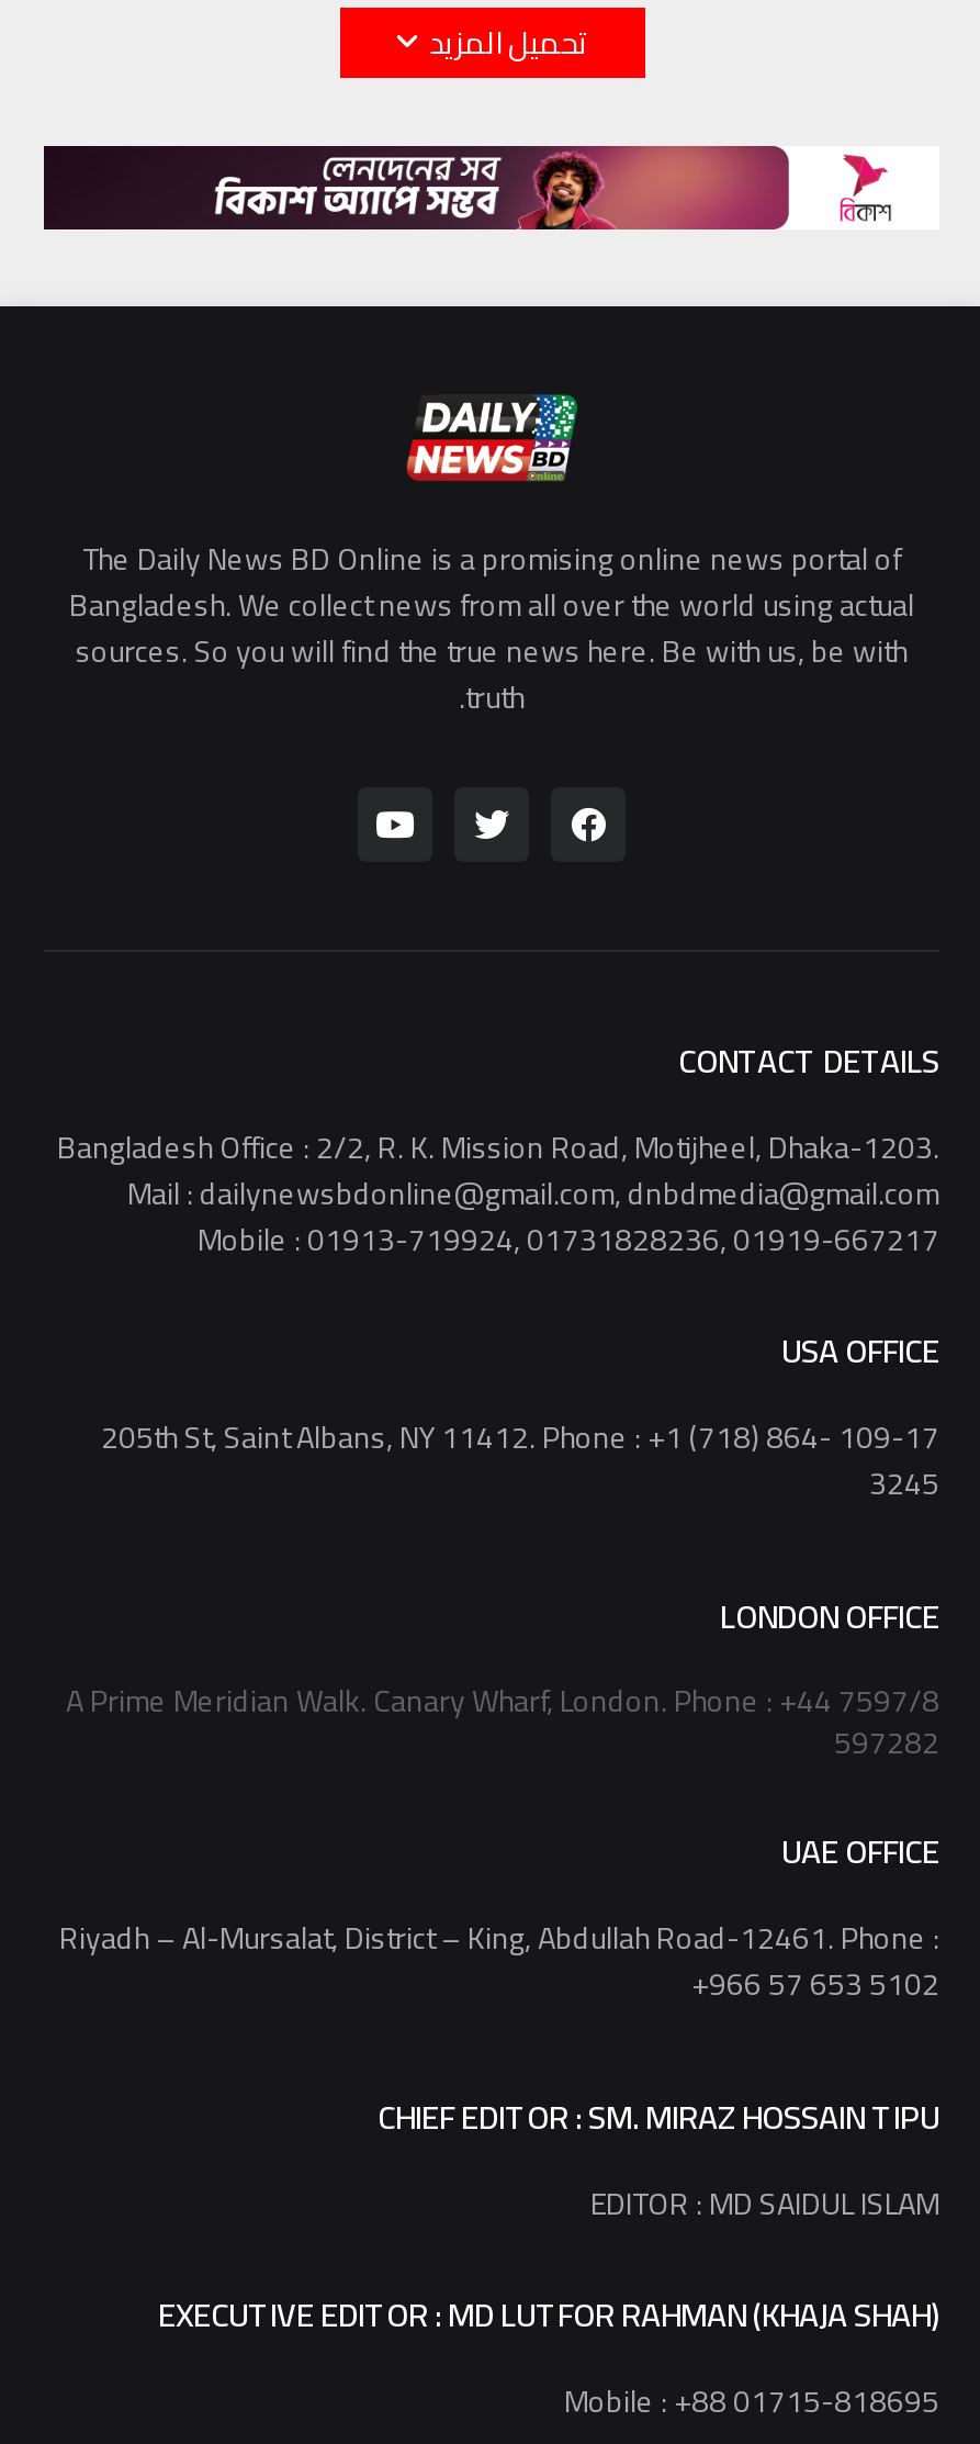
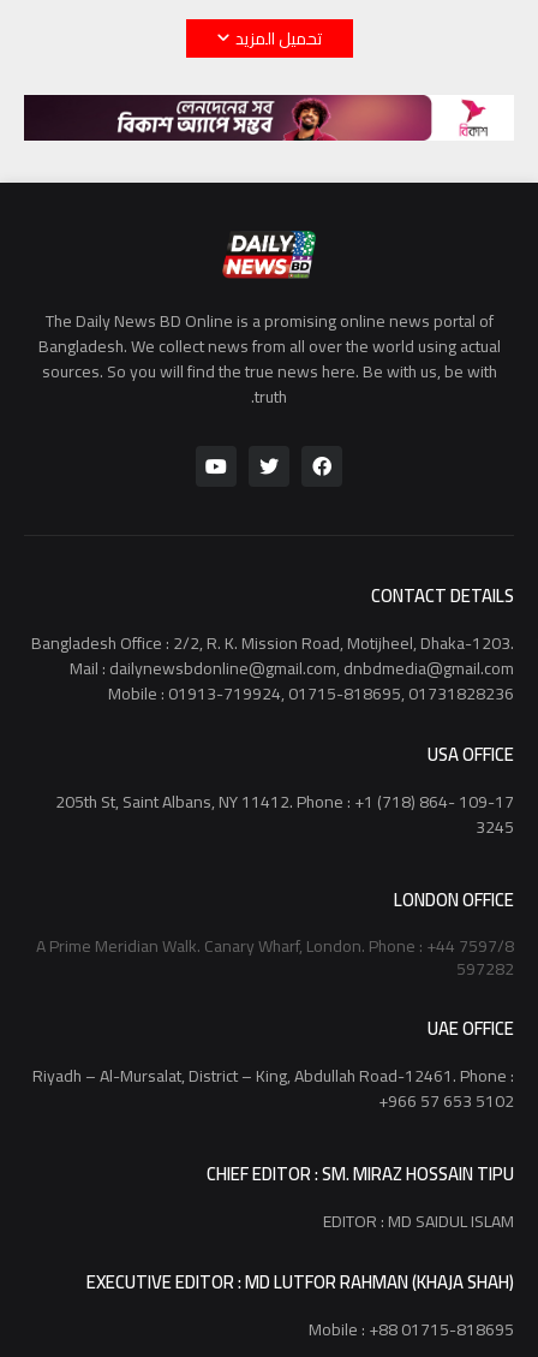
- Mobile : 01913-719924, 01731828236, 01919-667217
+ Mobile : 01913-719924, 01715-818695, 01731828236
